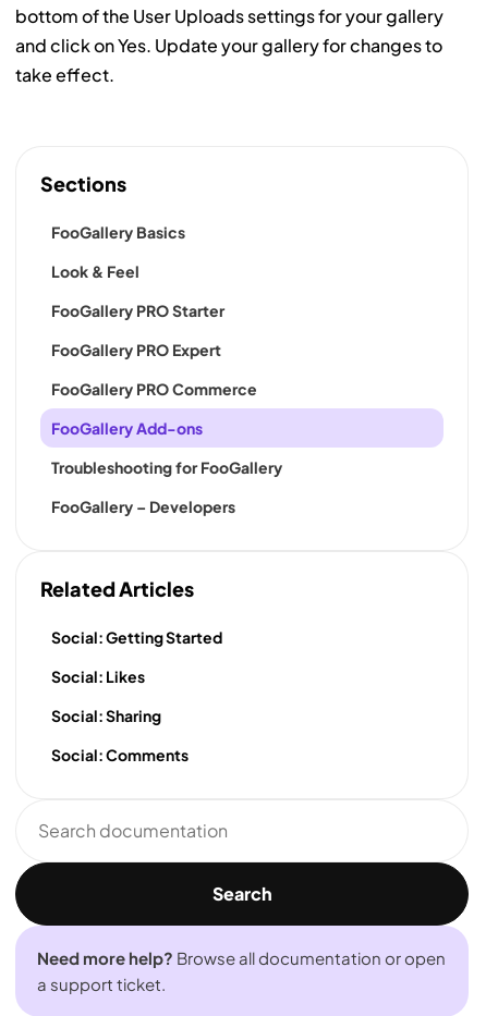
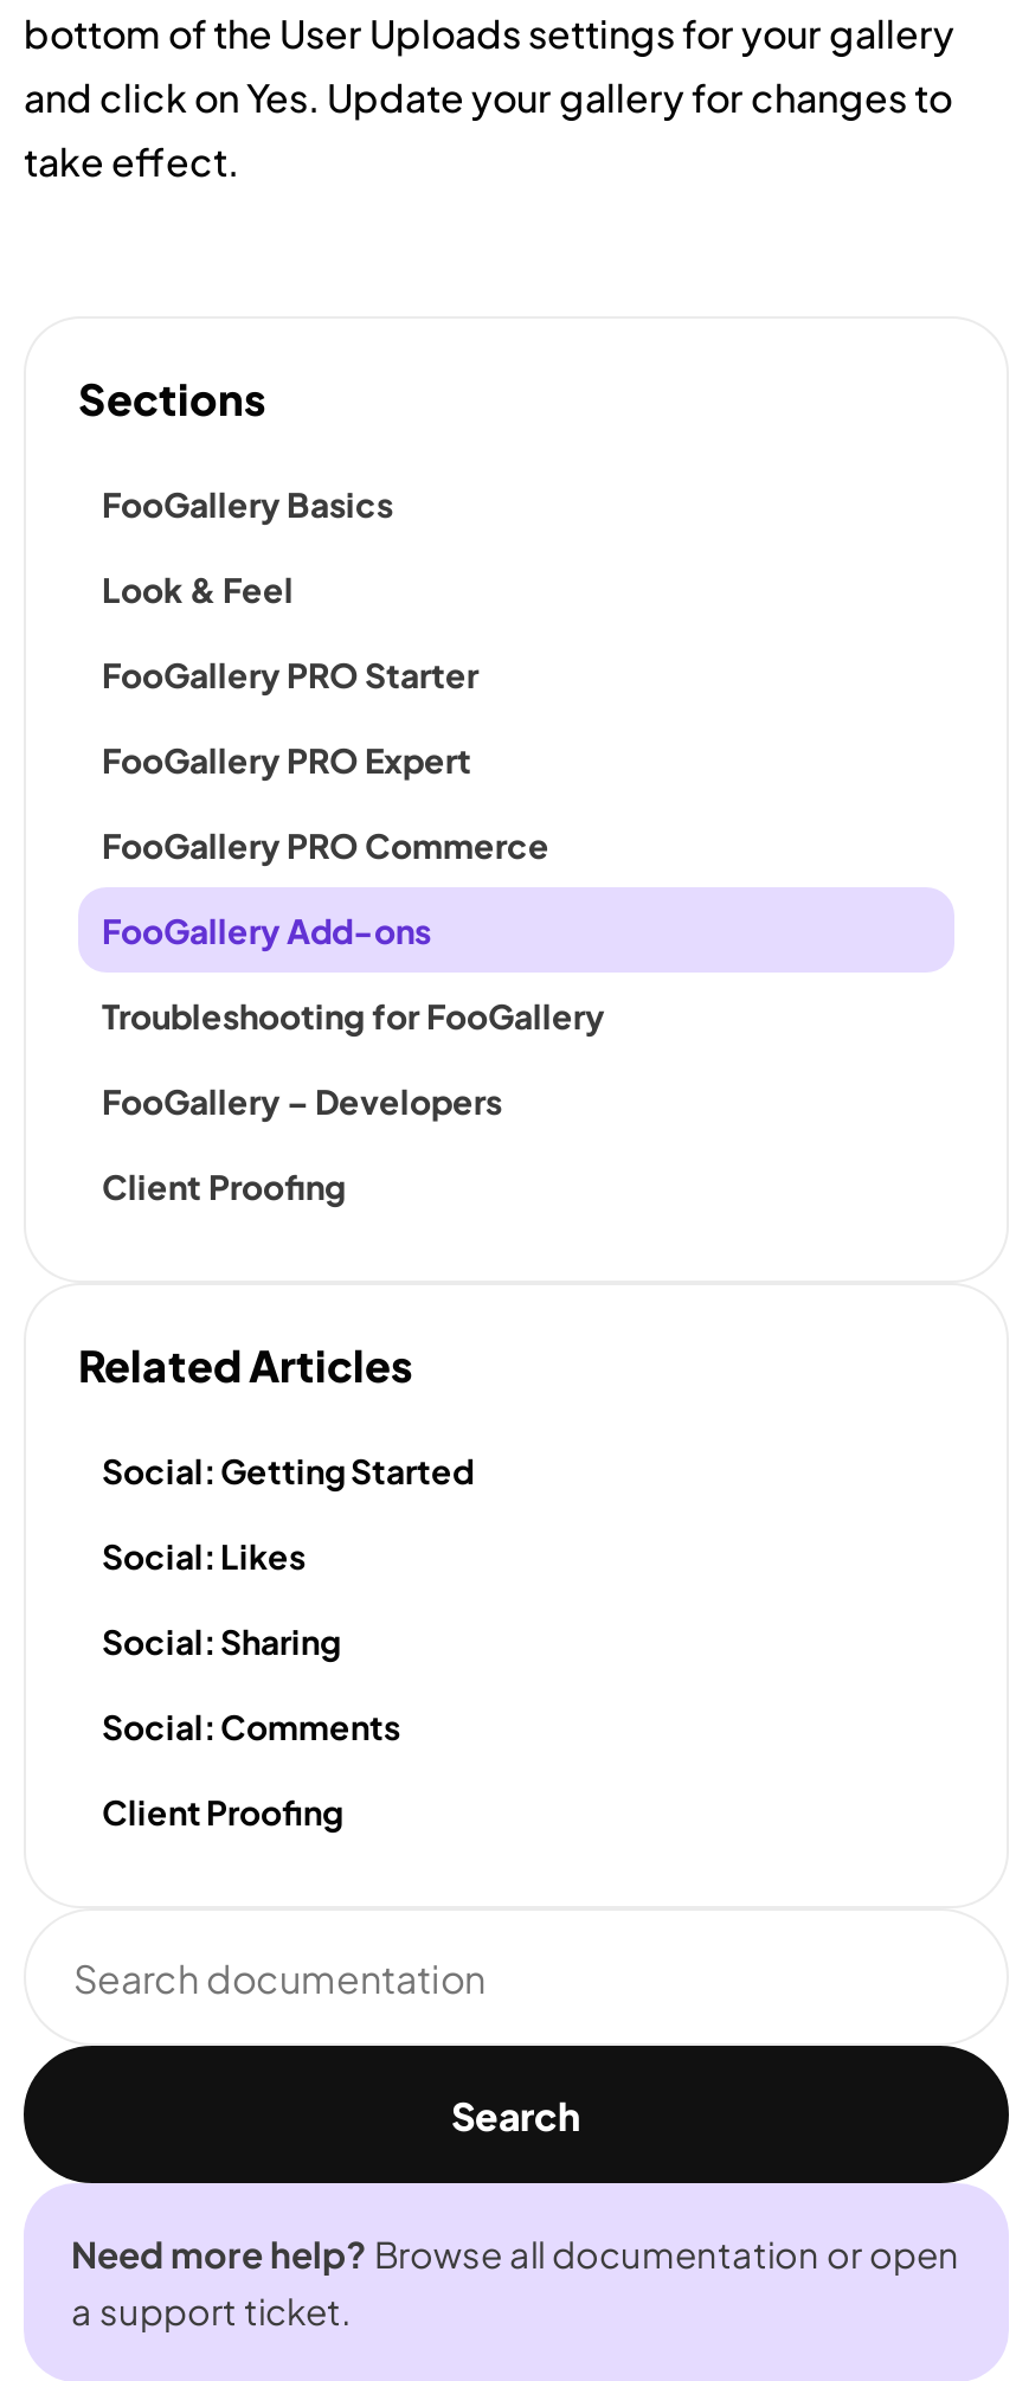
+ Client Proofing

+ Client Proofing
